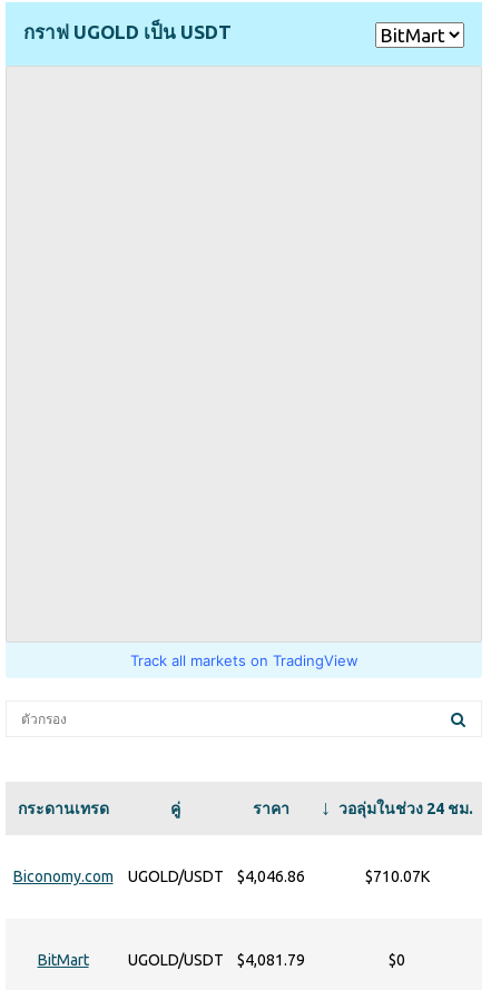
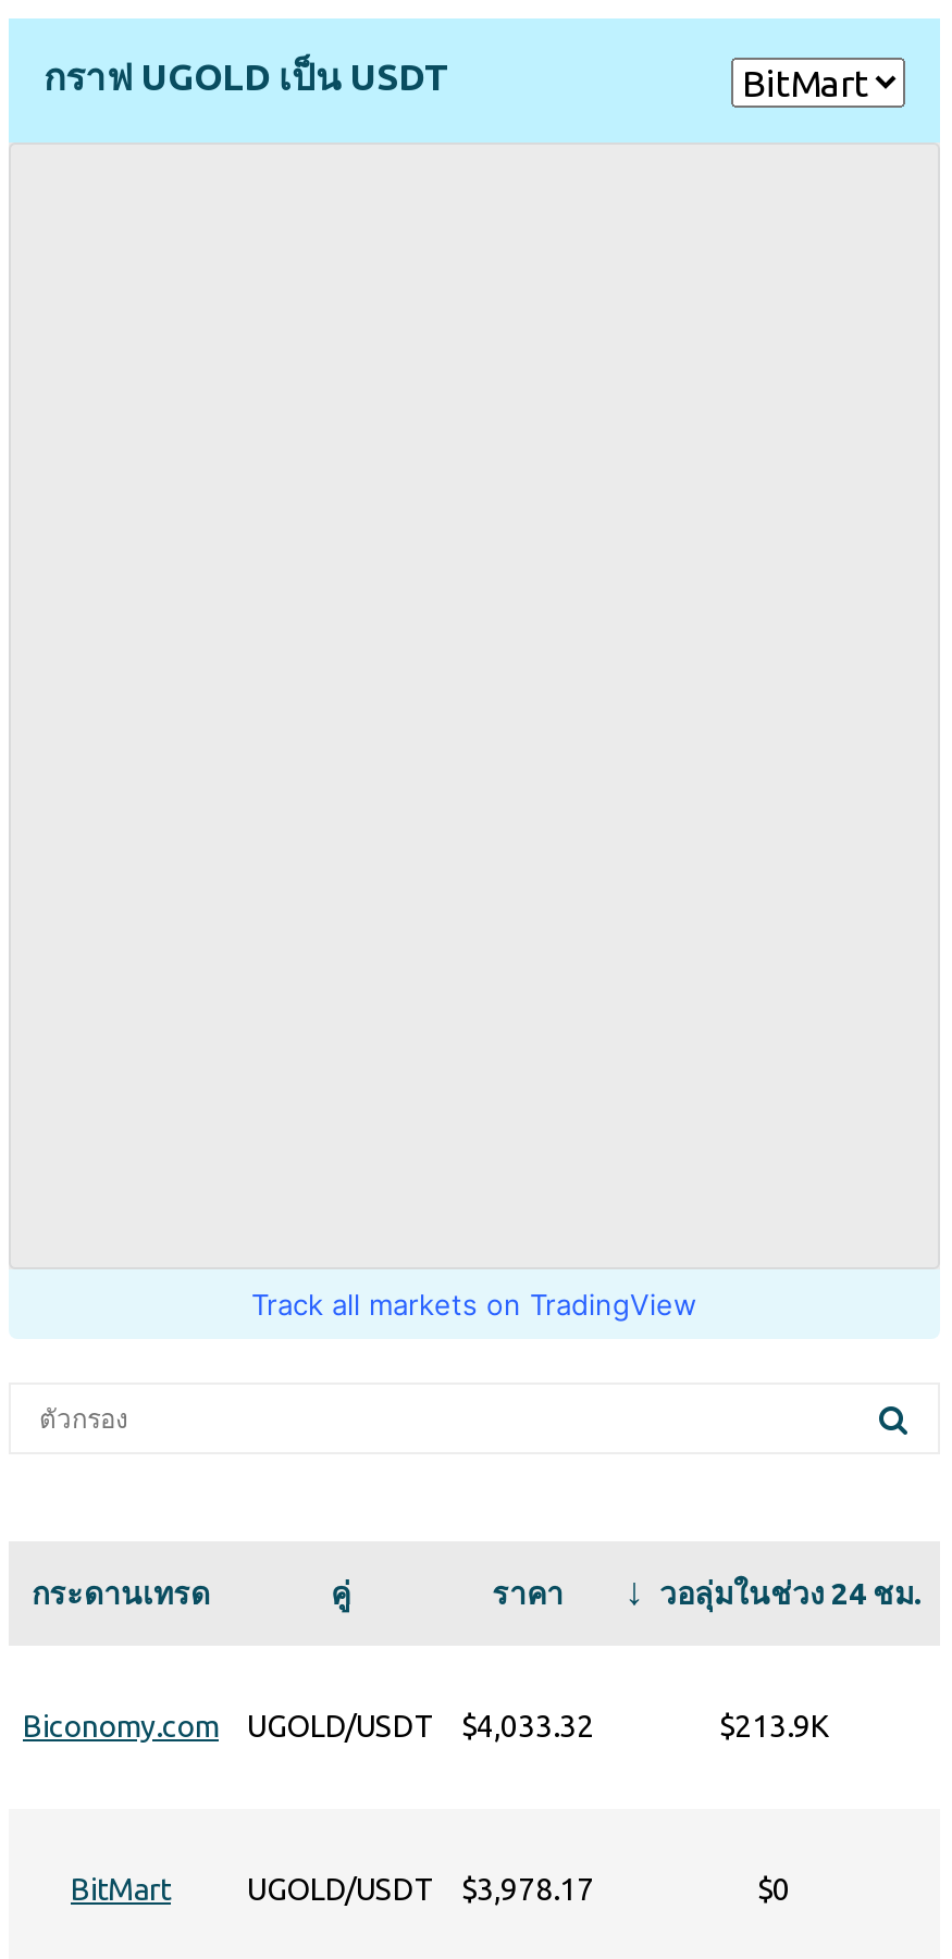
- $4,046.86
- $710.07K
+ $4,033.32
+ $213.9K

- UGOLD/USDT $4,081.79
+ UGOLD/USDT $3,978.17
